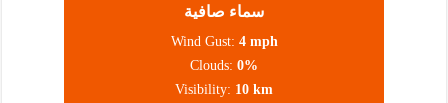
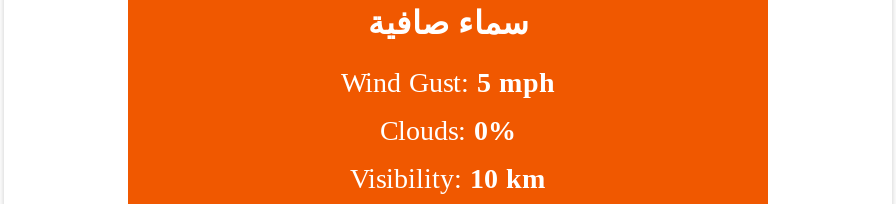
- Wind Gust: 4 mph
+ Wind Gust: 5 mph
